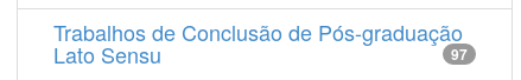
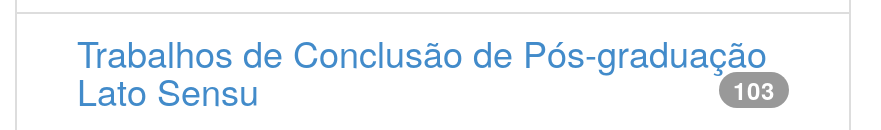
- 97
+ 103
